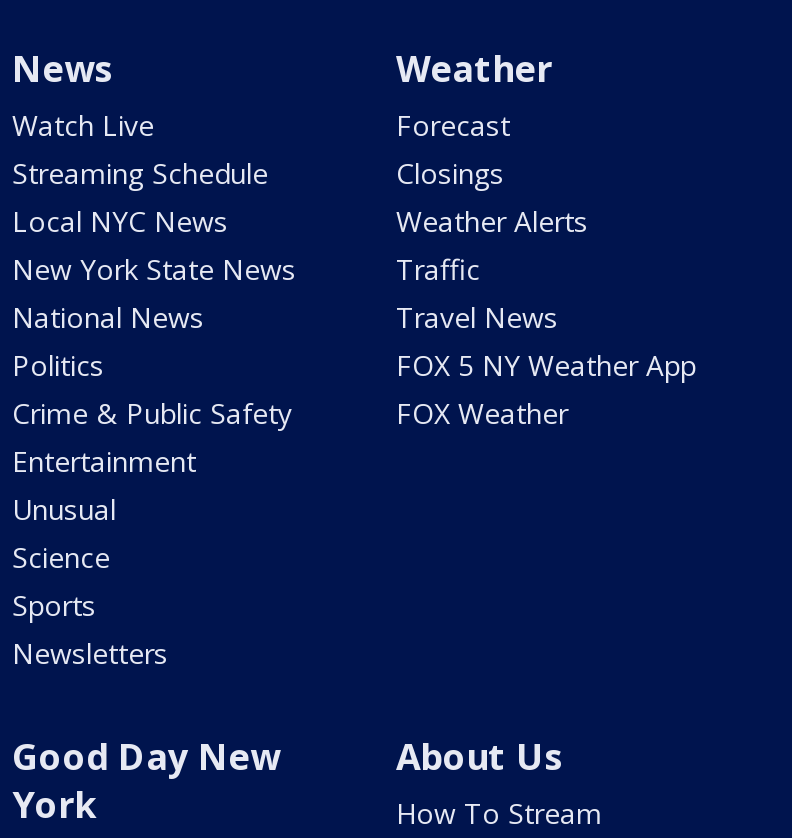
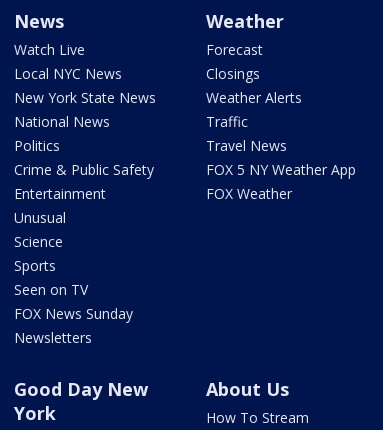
- Streaming Schedule

moved up: Local NYC News | New York State News | National News | ... | Science | Sports

+ Seen on TV
+ FOX News Sunday
